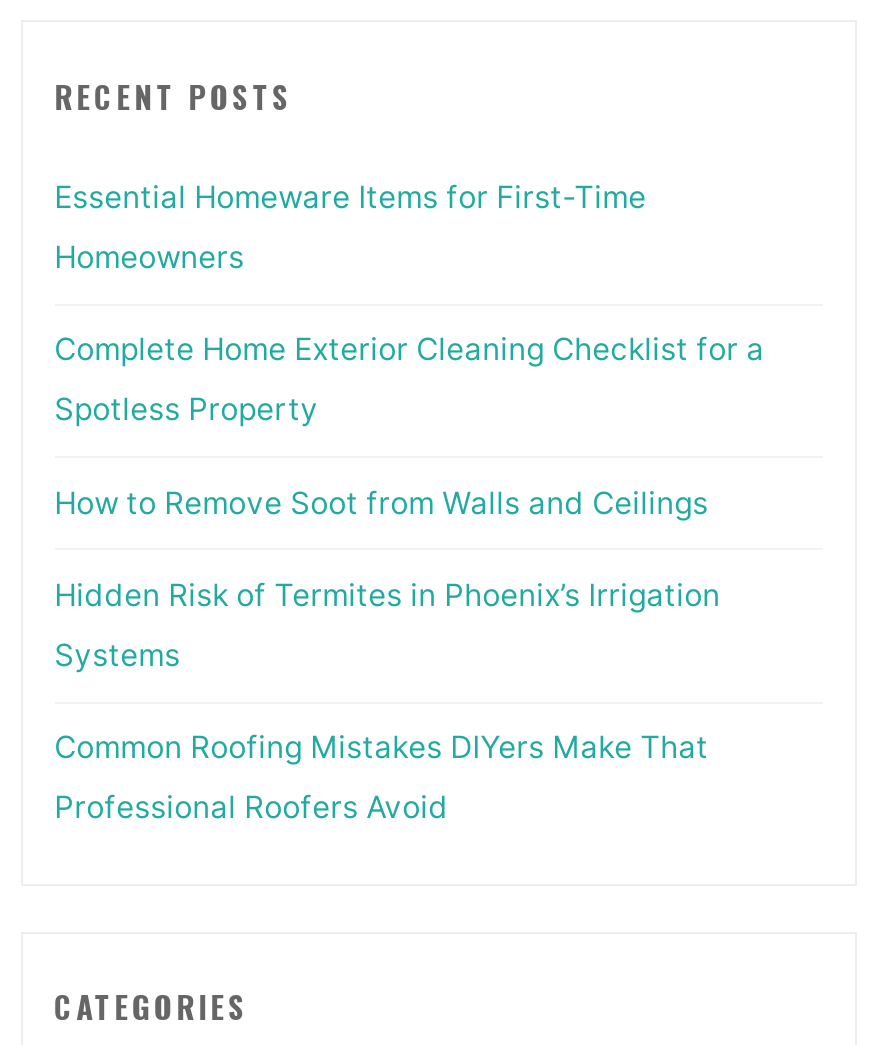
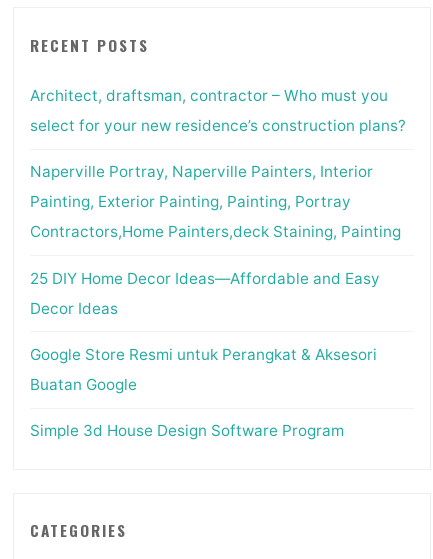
- Essential Homeware Items for First-Time
- Homeowners
- Complete Home Exterior Cleaning Checklist for a
- Spotless Property
- How to Remove Soot from Walls and Ceilings
- Hidden Risk of Termites in Phoenix’s Irrigation
- Systems
- Common Roofing Mistakes DIYers Make That
- Professional Roofers Avoid
+ Architect, draftsman, contractor – Who must you
+ select for your new residence’s construction plans?
+ Naperville Portray, Naperville Painters, Interior
+ Painting, Exterior Painting, Painting, Portray
+ Contractors,Home Painters,deck Staining, Painting
+ 25 DIY Home Decor Ideas—Affordable and Easy
+ Decor Ideas
+ Google Store Resmi untuk Perangkat & Aksesori
+ Buatan Google
+ Simple 3d House Design Software Program
